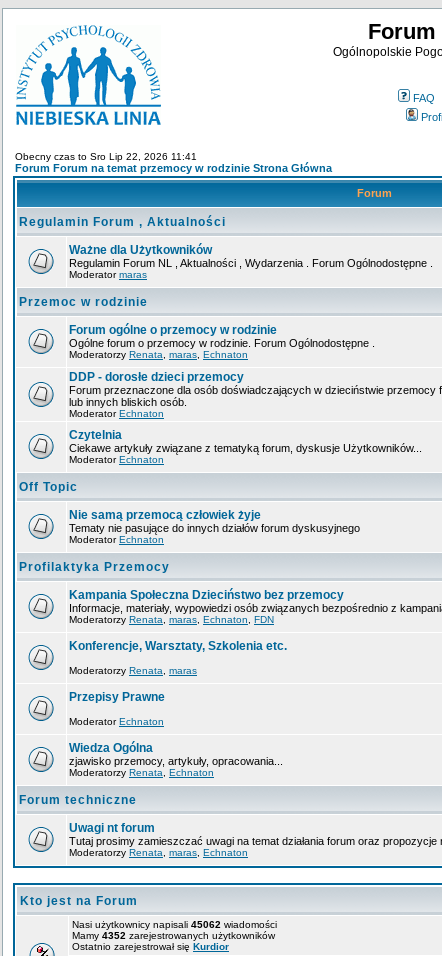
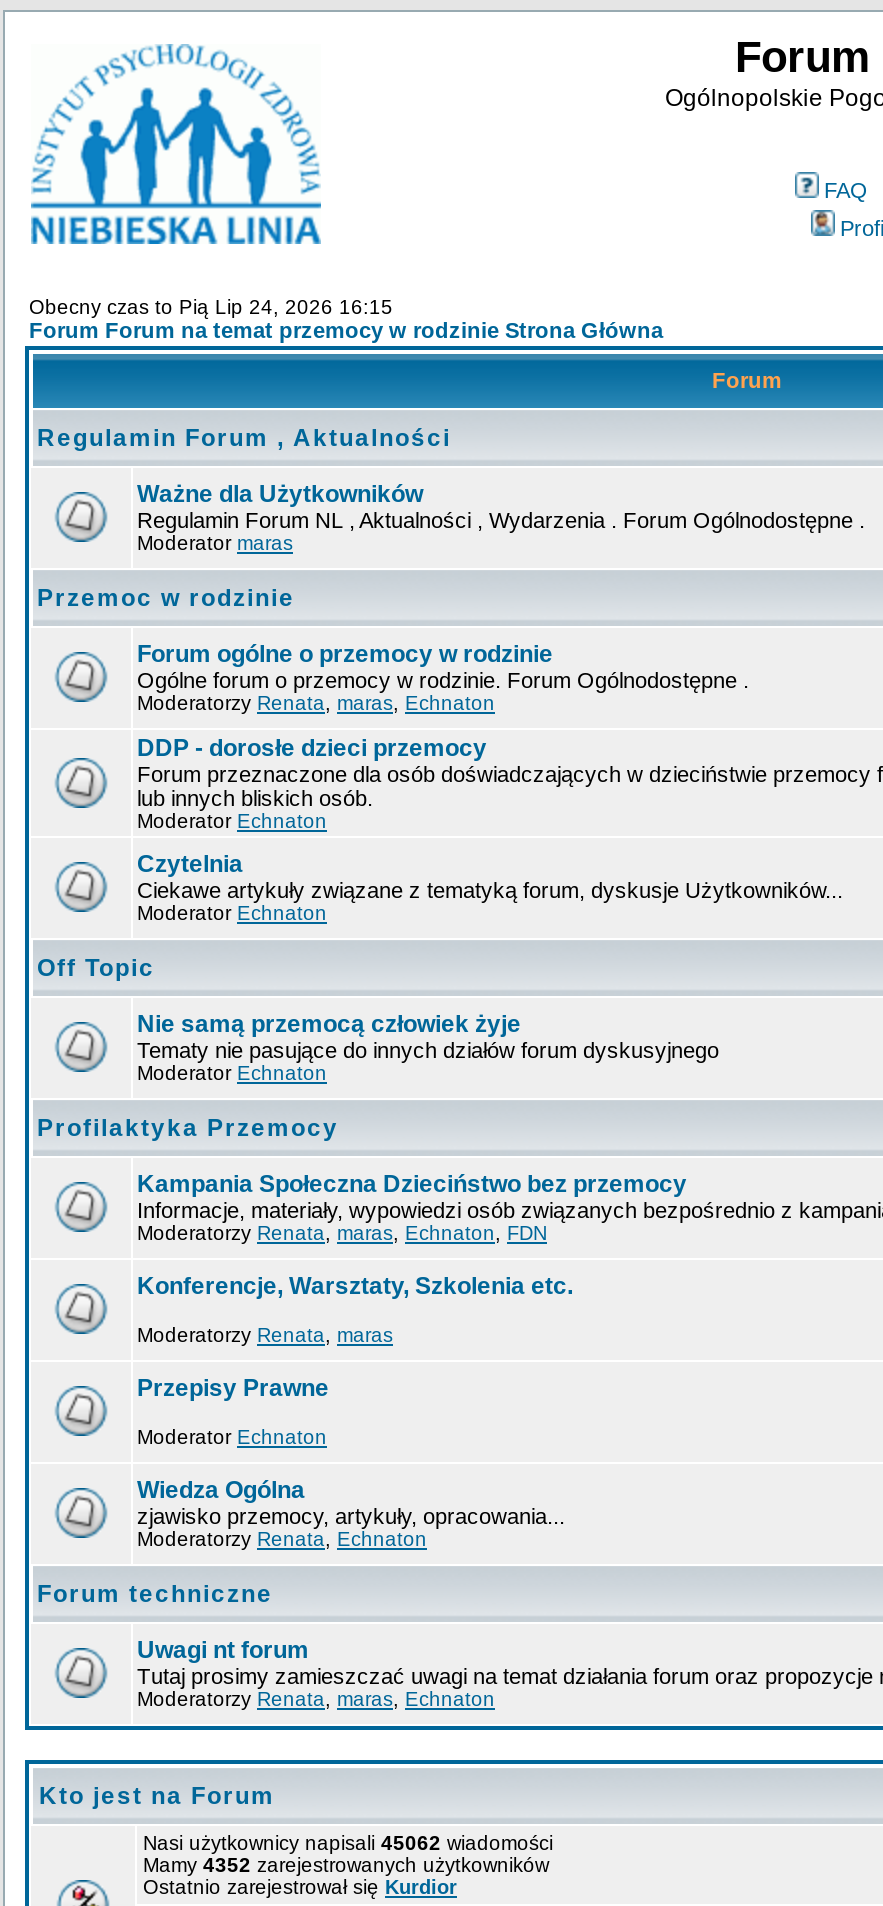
- Obecny czas to Sro Lip 22, 2026 11:41
+ Obecny czas to Pią Lip 24, 2026 16:15
